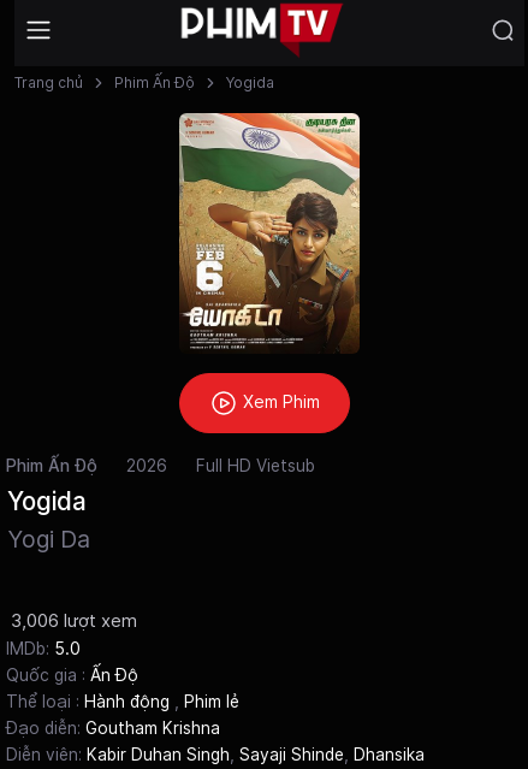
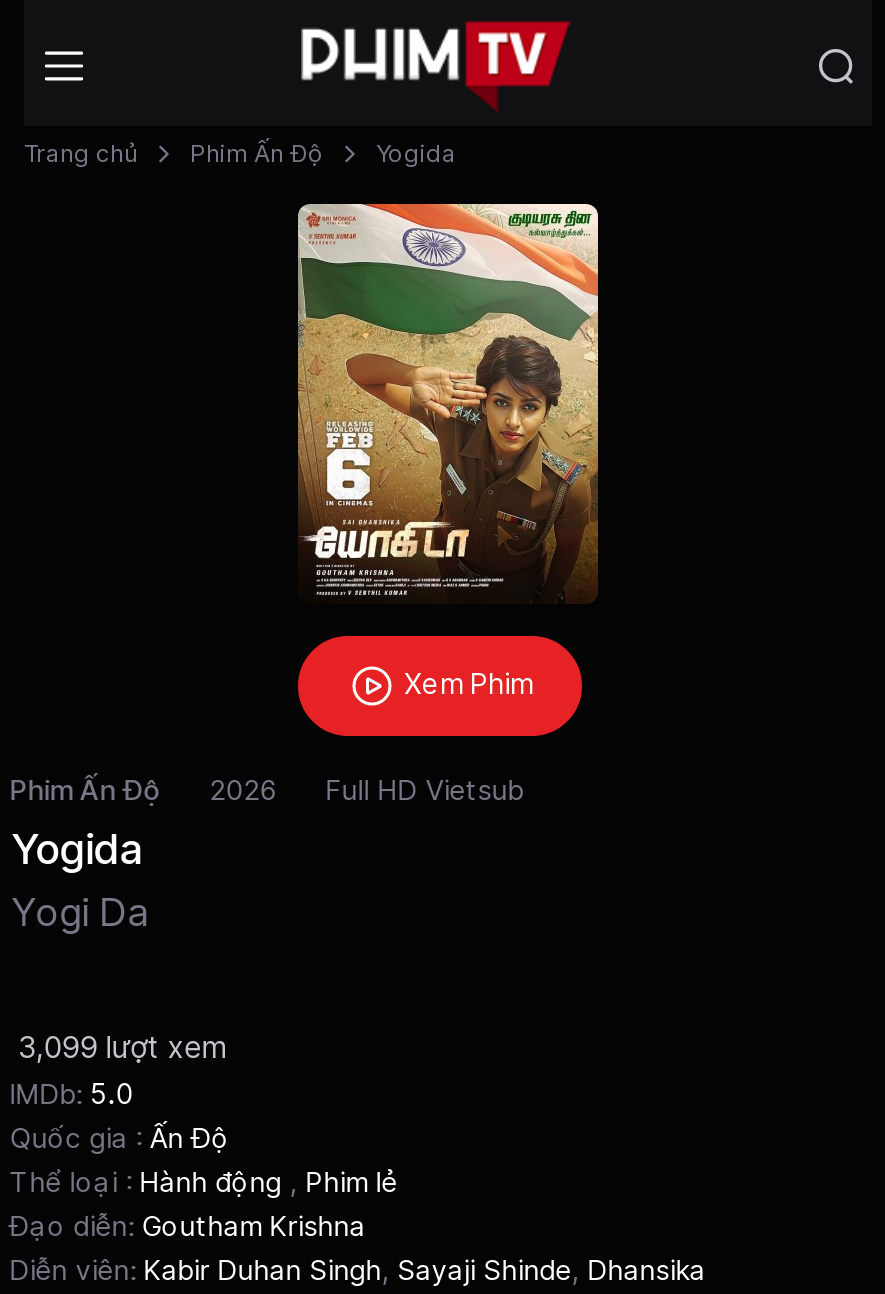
- 3,006 lượt xem
+ 3,099 lượt xem
